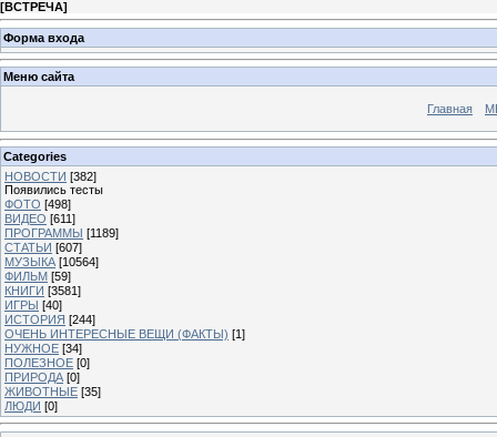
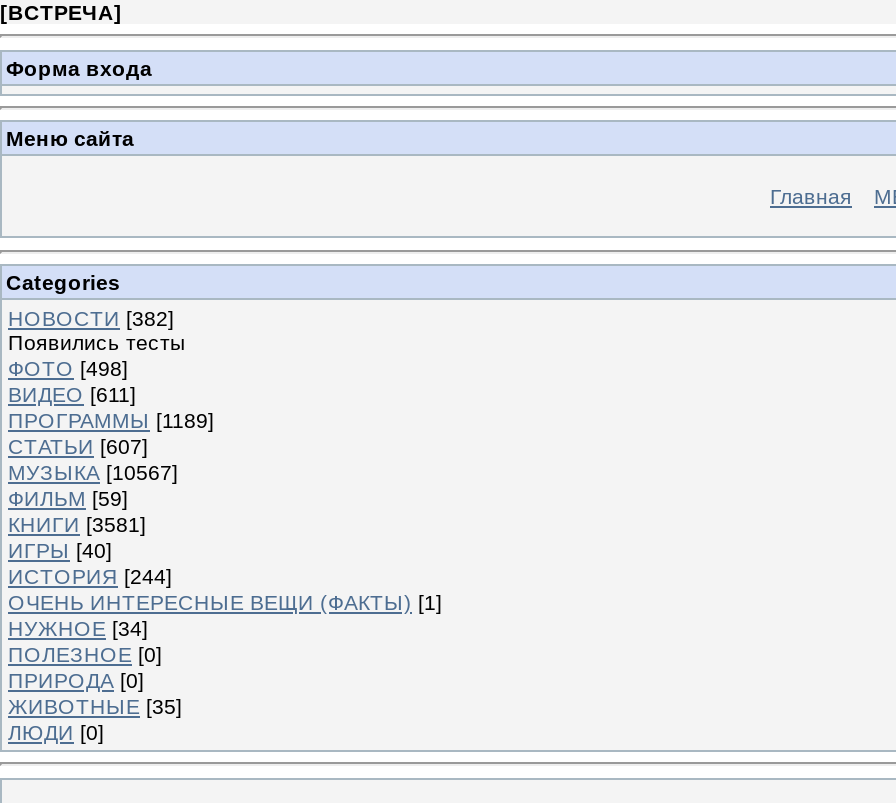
- МУЗЫКА [10564]
+ МУЗЫКА [10567]
